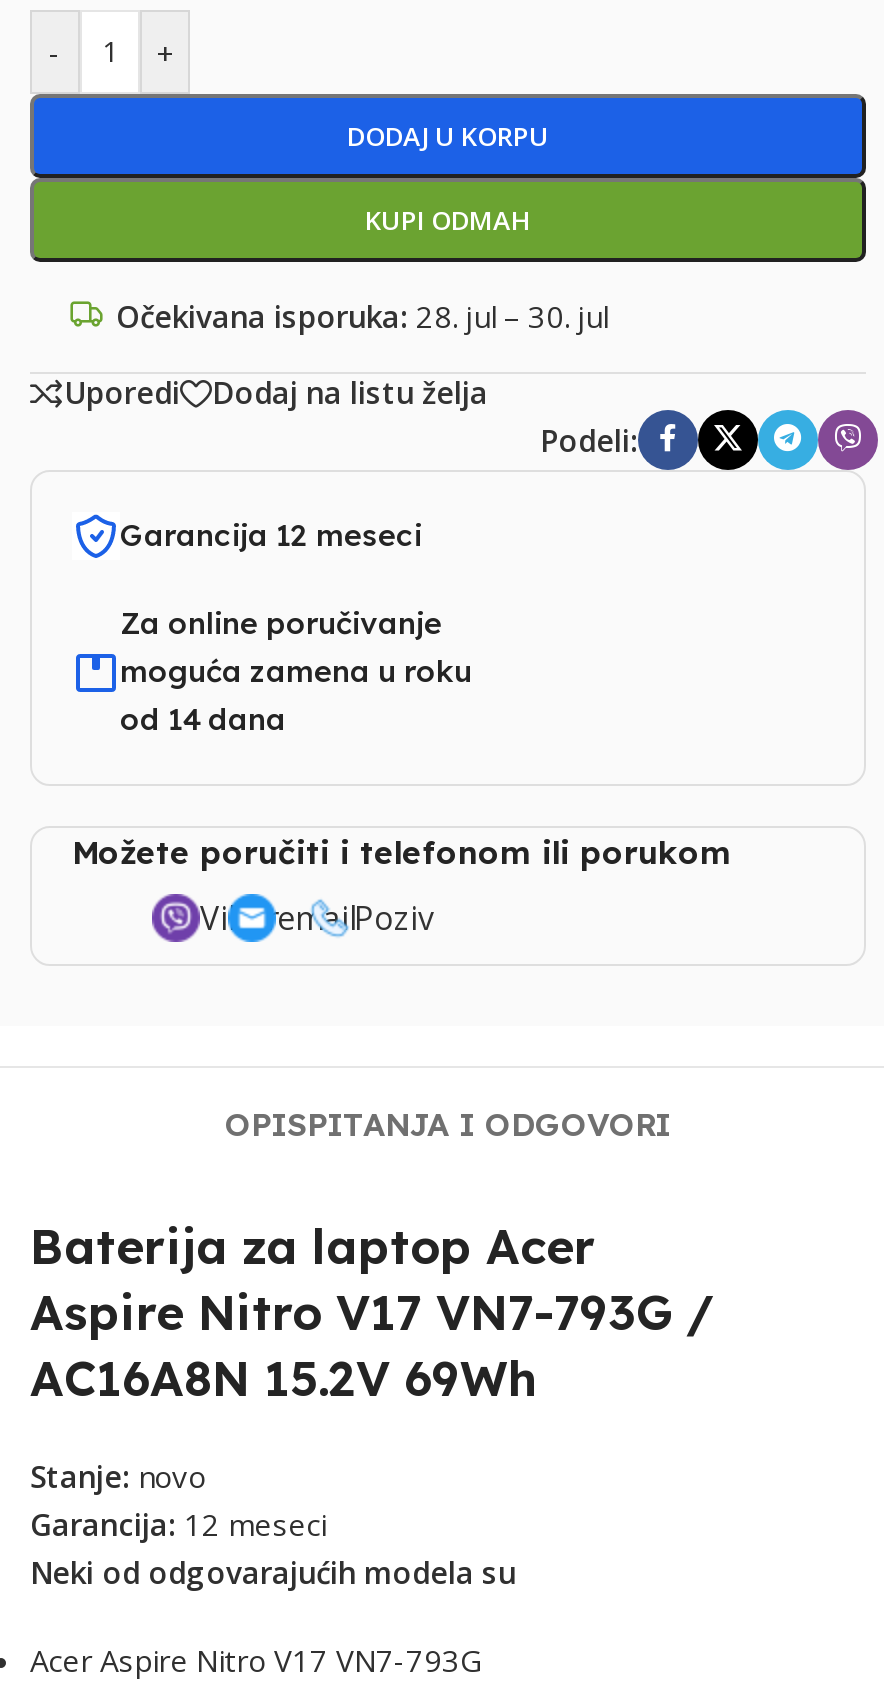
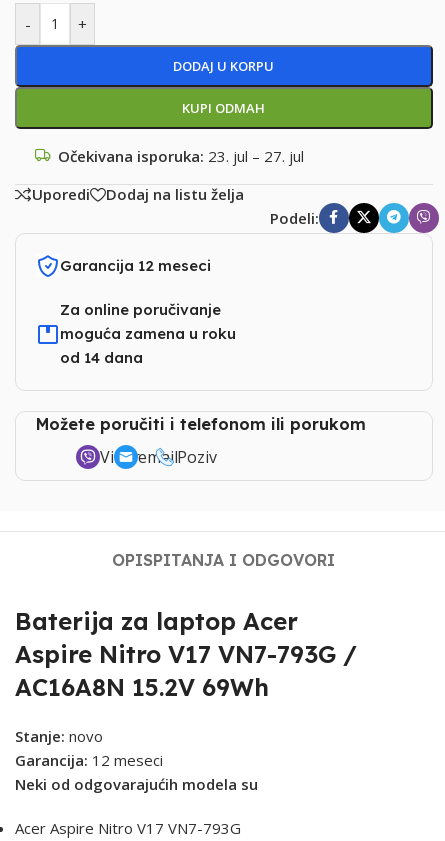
- Očekivana isporuka: 28. jul – 30. jul
+ Očekivana isporuka: 23. jul – 27. jul
